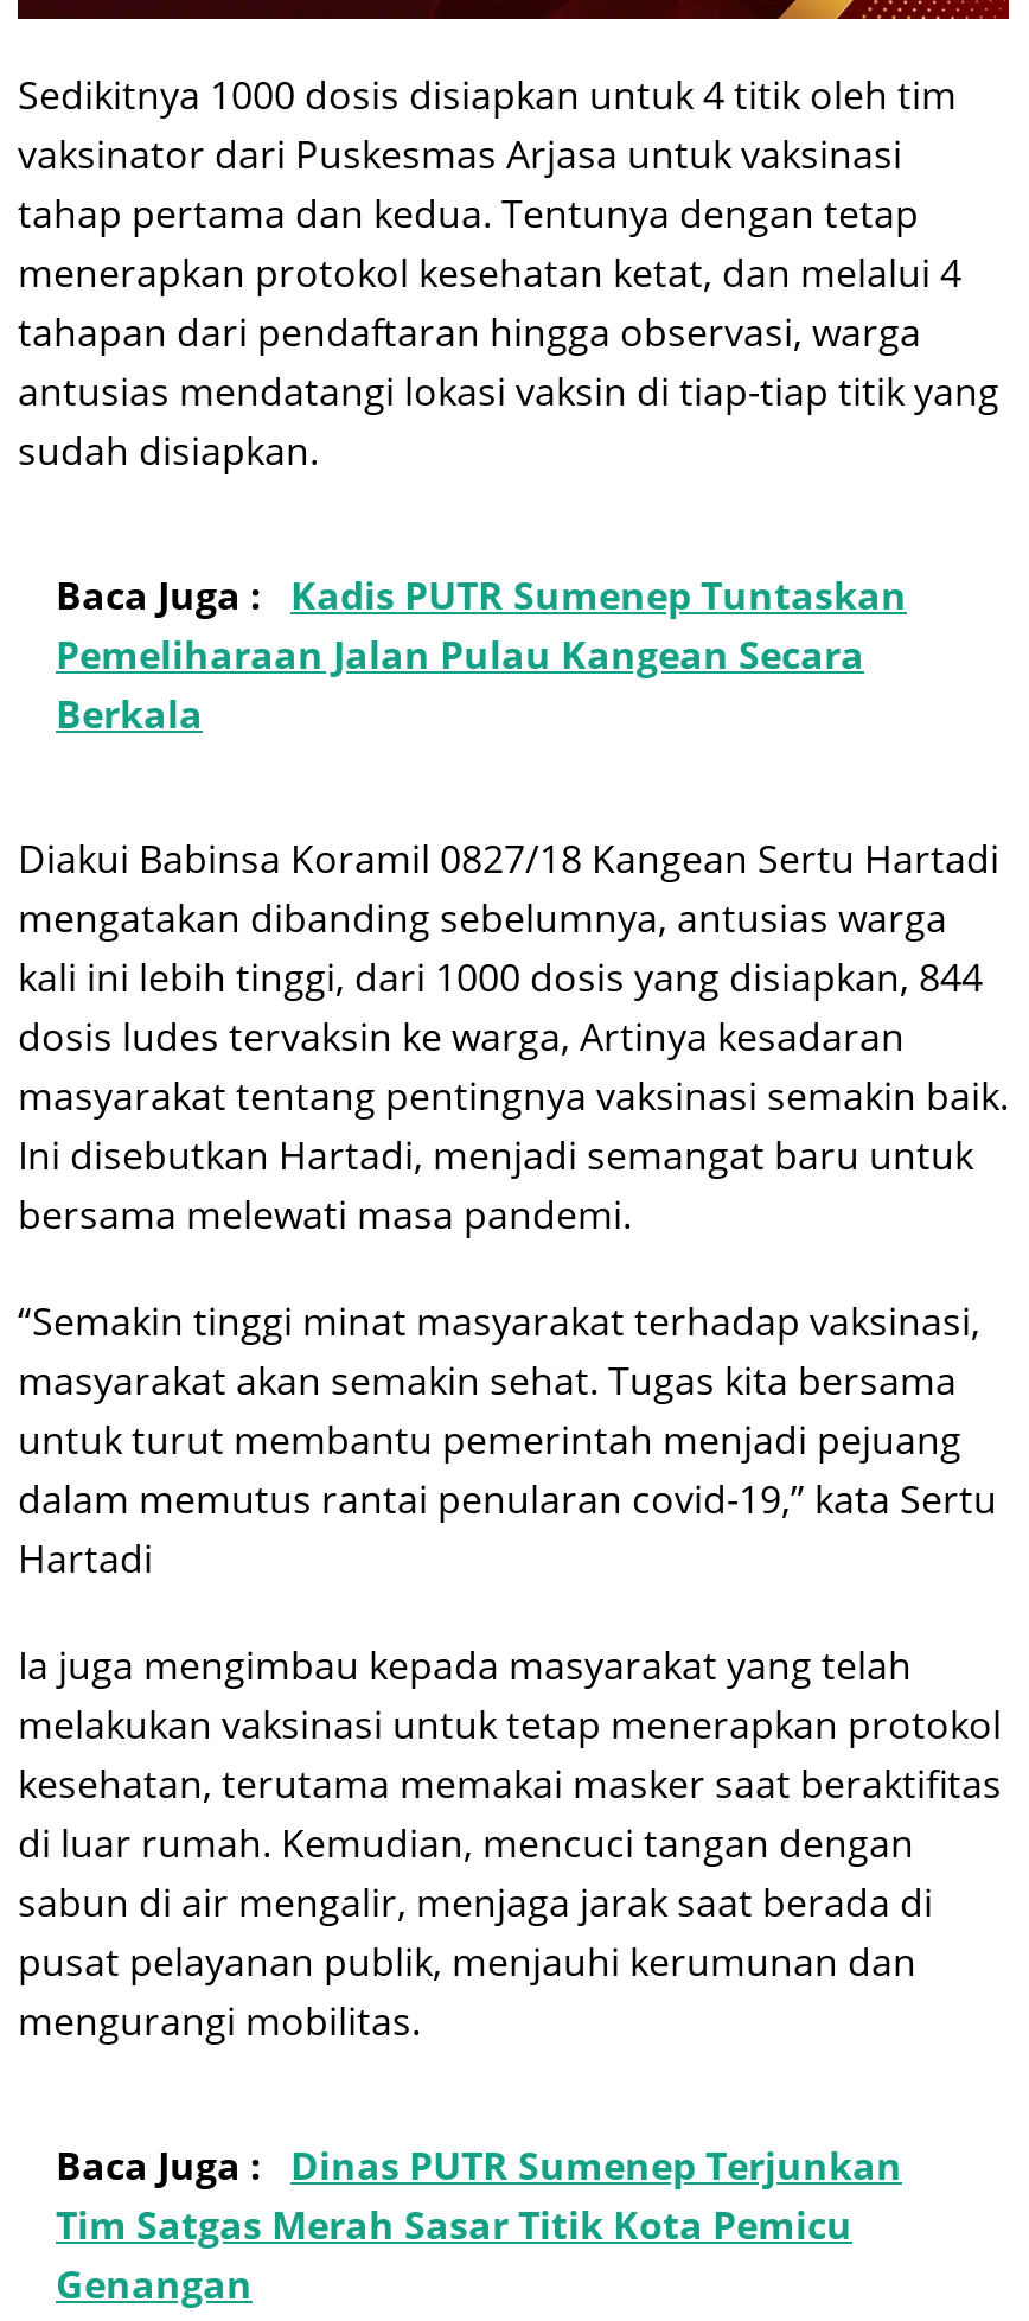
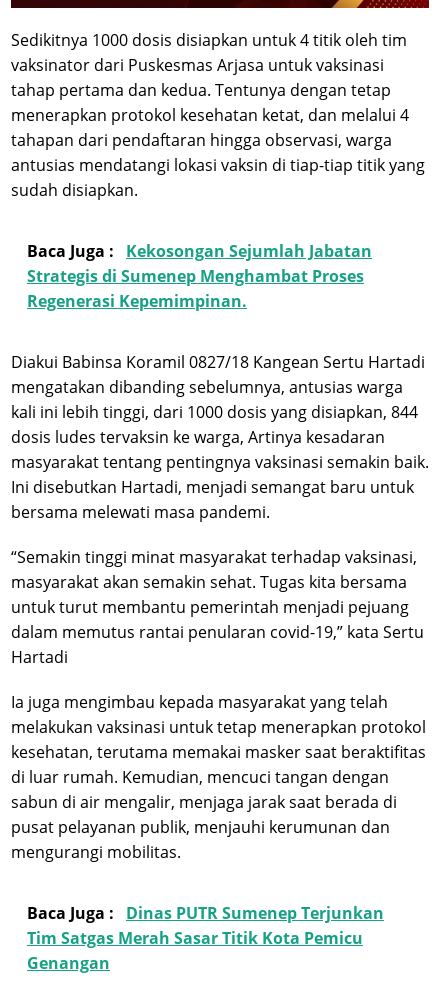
- Baca Juga : Kadis PUTR Sumenep Tuntaskan
- Pemeliharaan Jalan Pulau Kangean Secara
- Berkala
+ Baca Juga : Kekosongan Sejumlah Jabatan
+ Strategis di Sumenep Menghambat Proses
+ Regenerasi Kepemimpinan.
